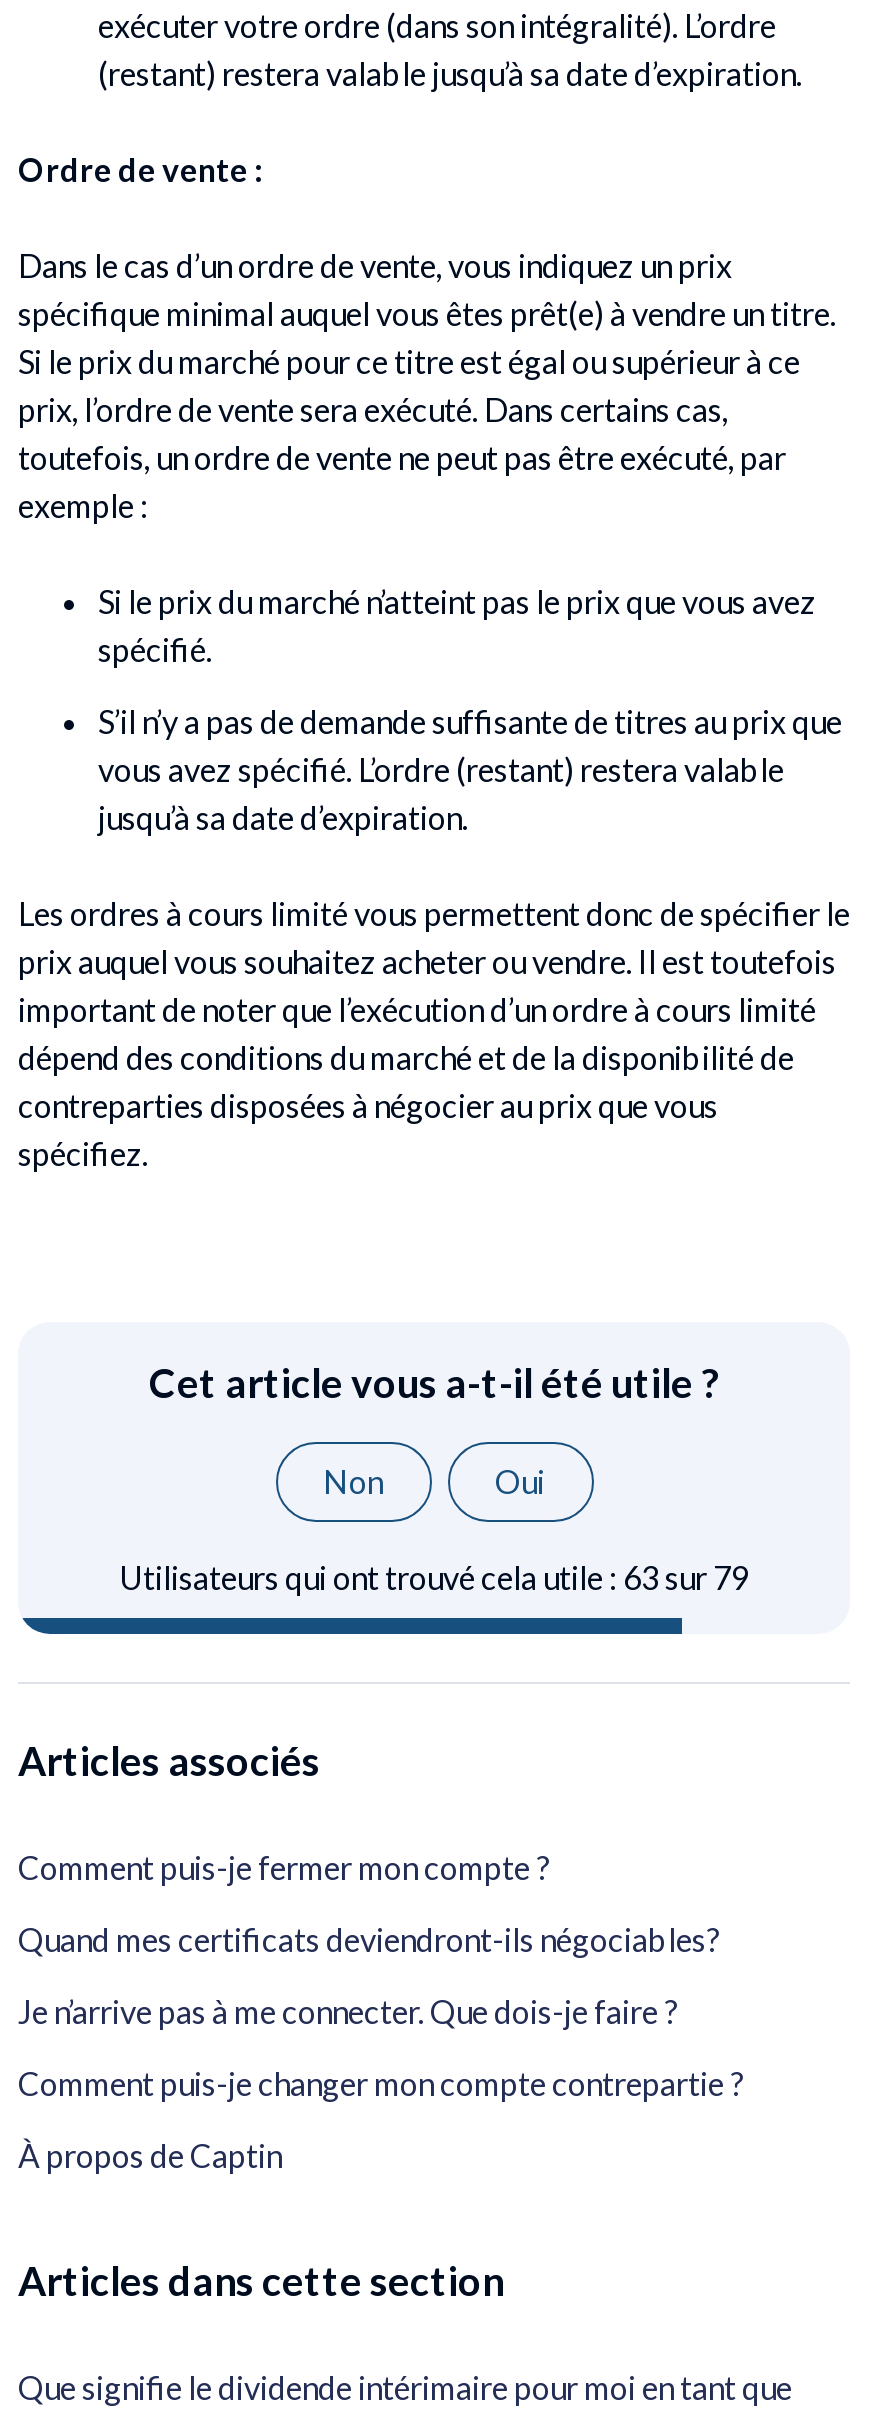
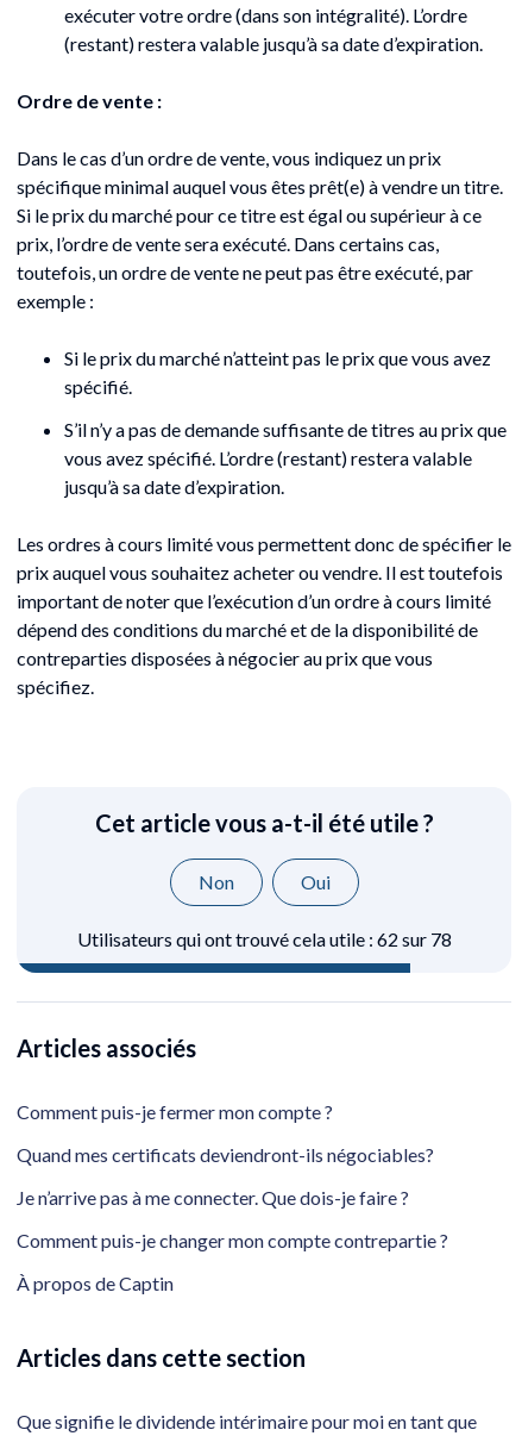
- Utilisateurs qui ont trouvé cela utile : 63 sur 79
+ Utilisateurs qui ont trouvé cela utile : 62 sur 78
